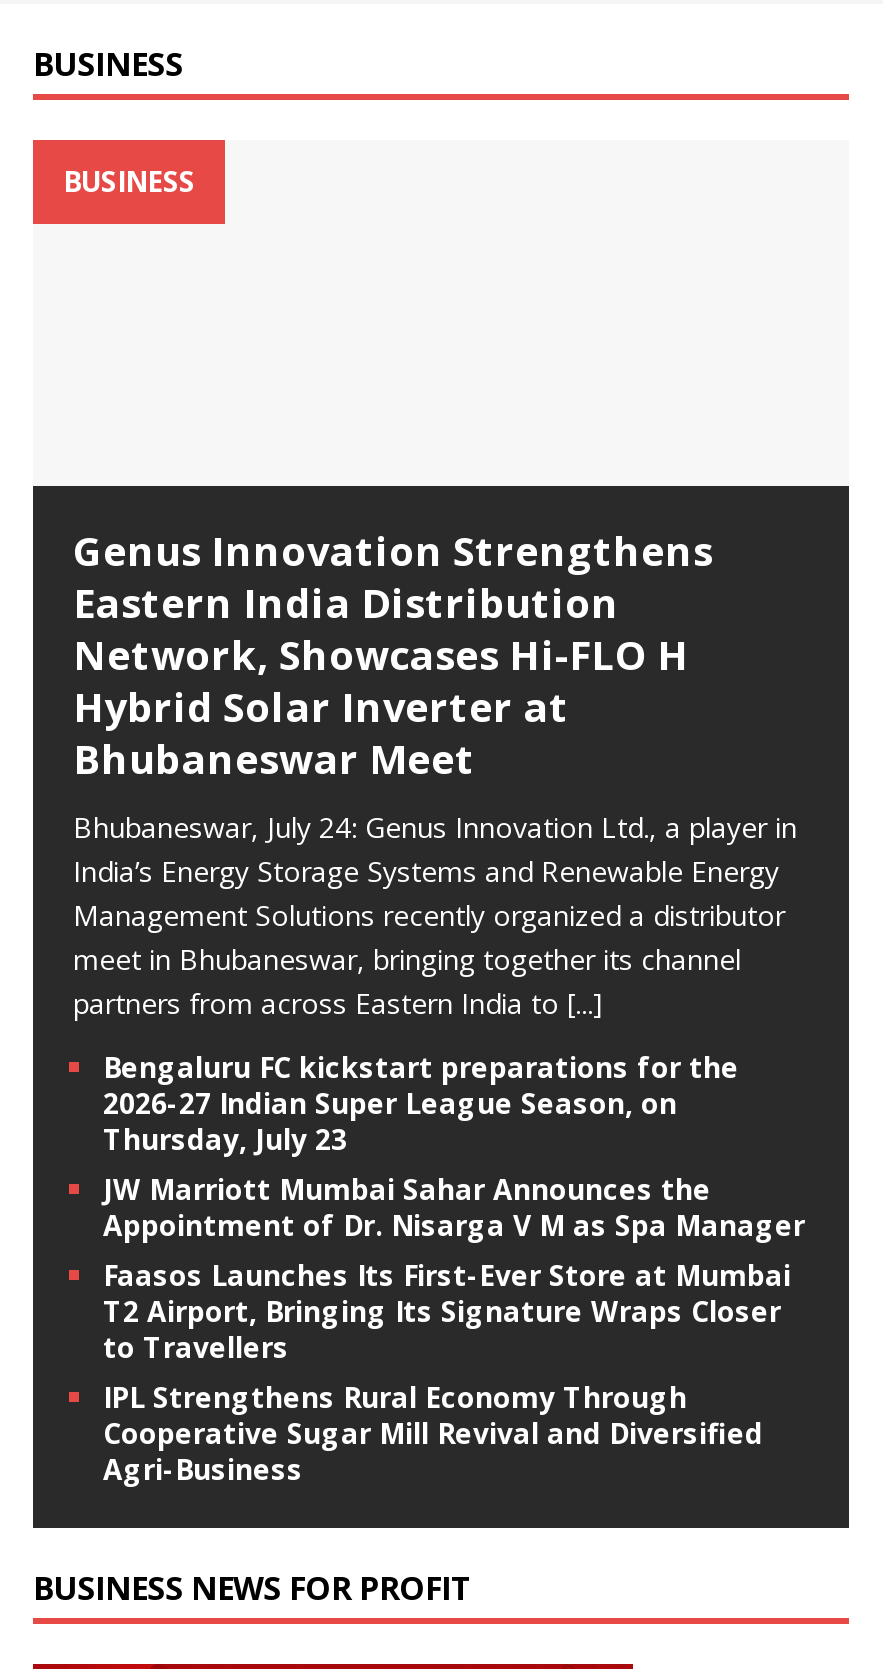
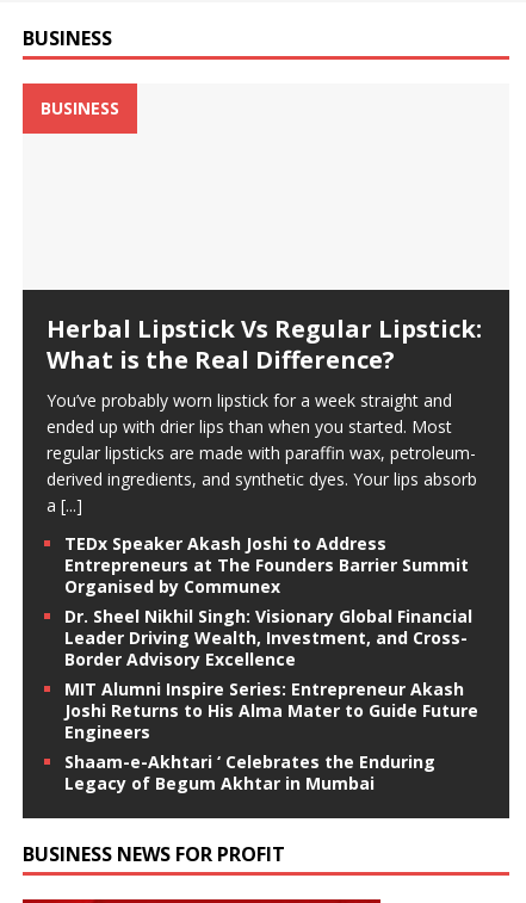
- Genus Innovation Strengthens
- Eastern India Distribution
- Network, Showcases Hi-FLO H
- Hybrid Solar Inverter at
- Bhubaneswar Meet
- Bhubaneswar, July 24: Genus Innovation Ltd., a player in
- India’s Energy Storage Systems and Renewable Energy
- Management Solutions recently organized a distributor
- meet in Bhubaneswar, bringing together its channel
- partners from across Eastern India to [...]
+ Herbal Lipstick Vs Regular Lipstick:
+ What is the Real Difference?
+ You’ve probably worn lipstick for a week straight and
+ ended up with drier lips than when you started. Most
+ regular lipsticks are made with paraffin wax, petroleum-
+ derived ingredients, and synthetic dyes. Your lips absorb
+ a [...]

- Bengaluru FC kickstart preparations for the
- 2026-27 Indian Super League Season, on
- Thursday, July 23
- JW Marriott Mumbai Sahar Announces the
- Appointment of Dr. Nisarga V M as Spa Manager
- Faasos Launches Its First-Ever Store at Mumbai
- T2 Airport, Bringing Its Signature Wraps Closer
- to Travellers
- IPL Strengthens Rural Economy Through
- Cooperative Sugar Mill Revival and Diversified
- Agri-Business
+ TEDx Speaker Akash Joshi to Address
+ Entrepreneurs at The Founders Barrier Summit
+ Organised by Communex
+ Dr. Sheel Nikhil Singh: Visionary Global Financial
+ Leader Driving Wealth, Investment, and Cross-
+ Border Advisory Excellence
+ MIT Alumni Inspire Series: Entrepreneur Akash
+ Joshi Returns to His Alma Mater to Guide Future
+ Engineers
+ Shaam-e-Akhtari ‘ Celebrates the Enduring
+ Legacy of Begum Akhtar in Mumbai
